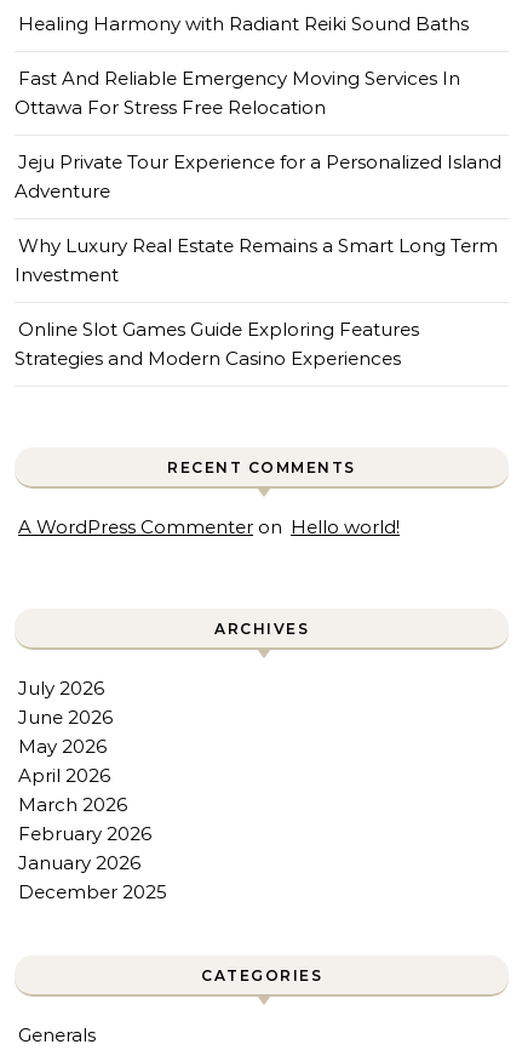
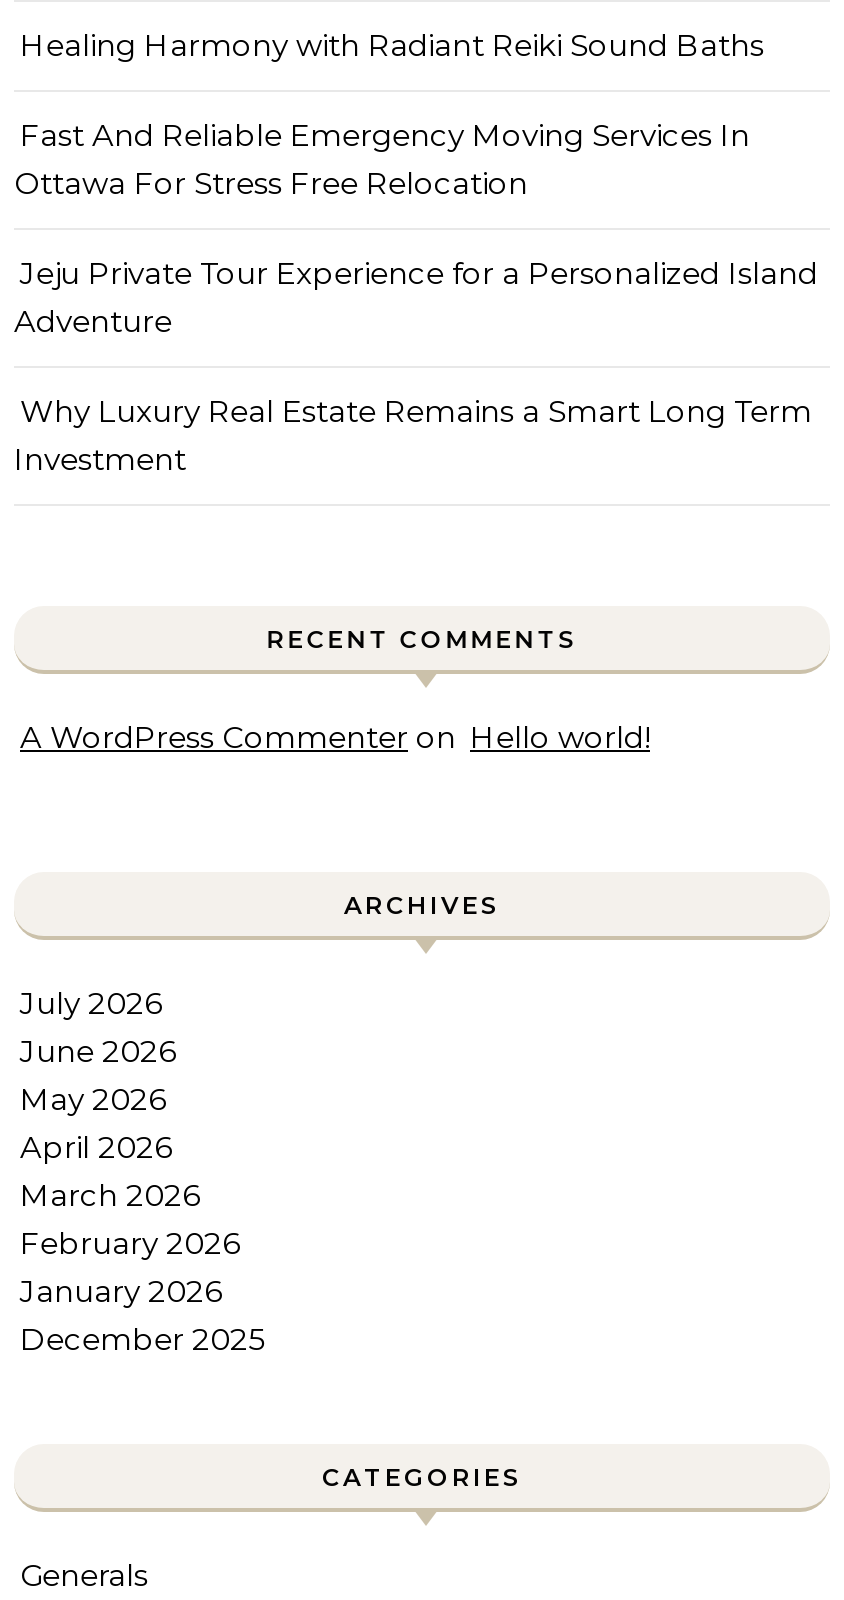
- Online Slot Games Guide Exploring Features
- Strategies and Modern Casino Experiences
